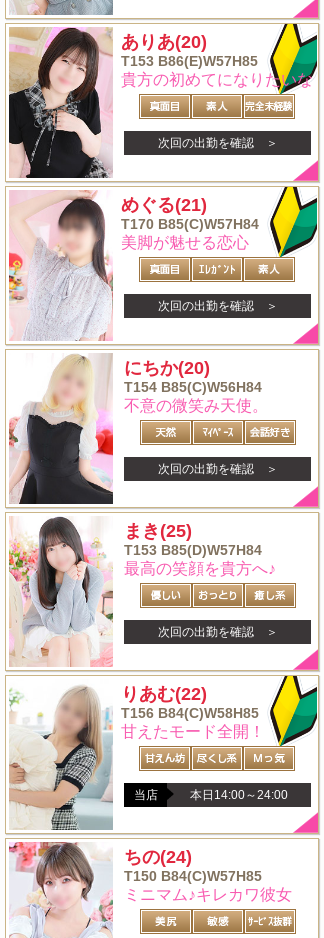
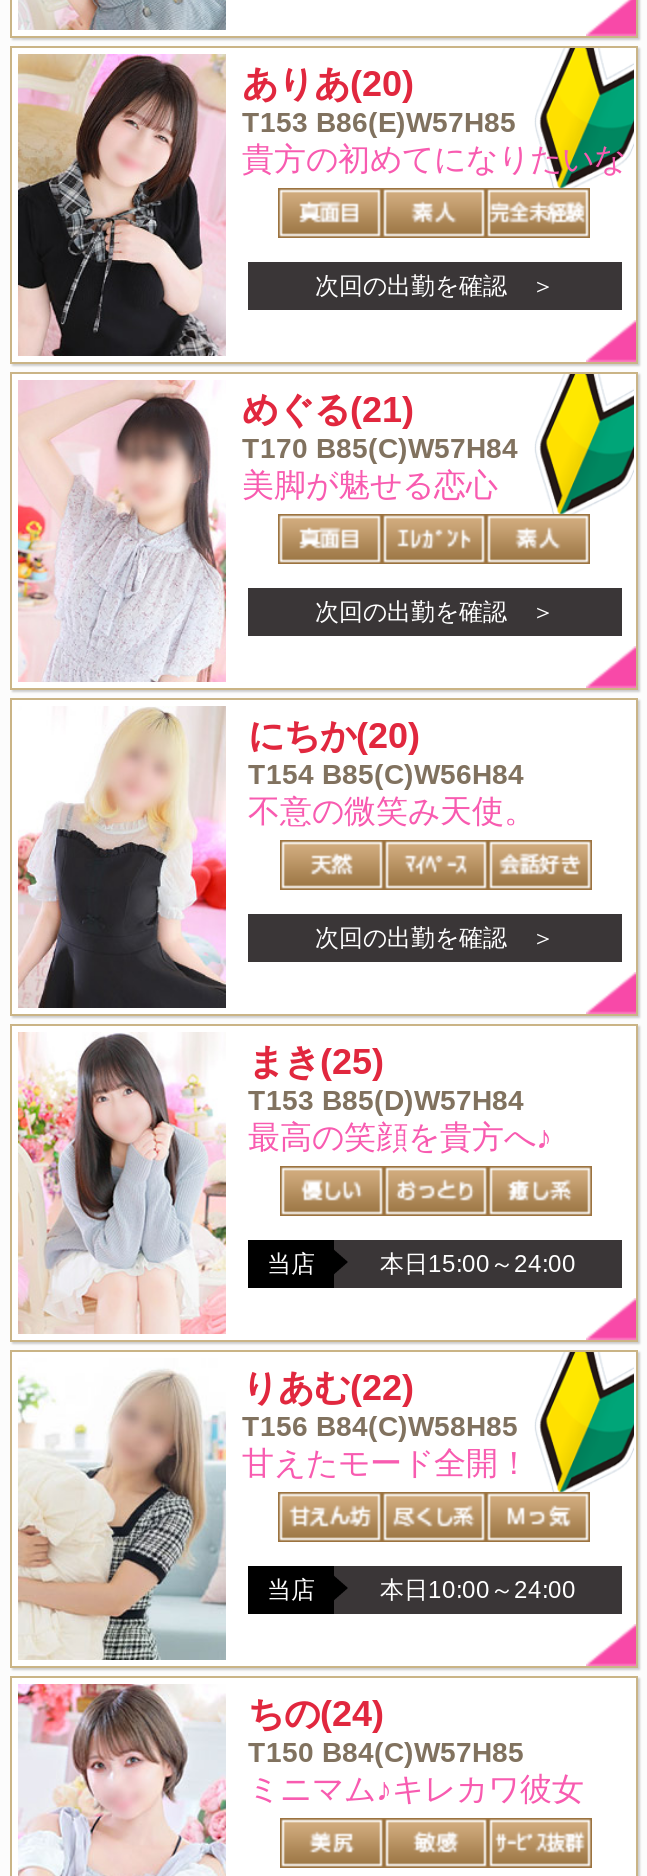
- 次回の出勤を確認 ＞
+ 当店
+ 本日15:00～24:00

- 本日14:00～24:00
+ 本日10:00～24:00
